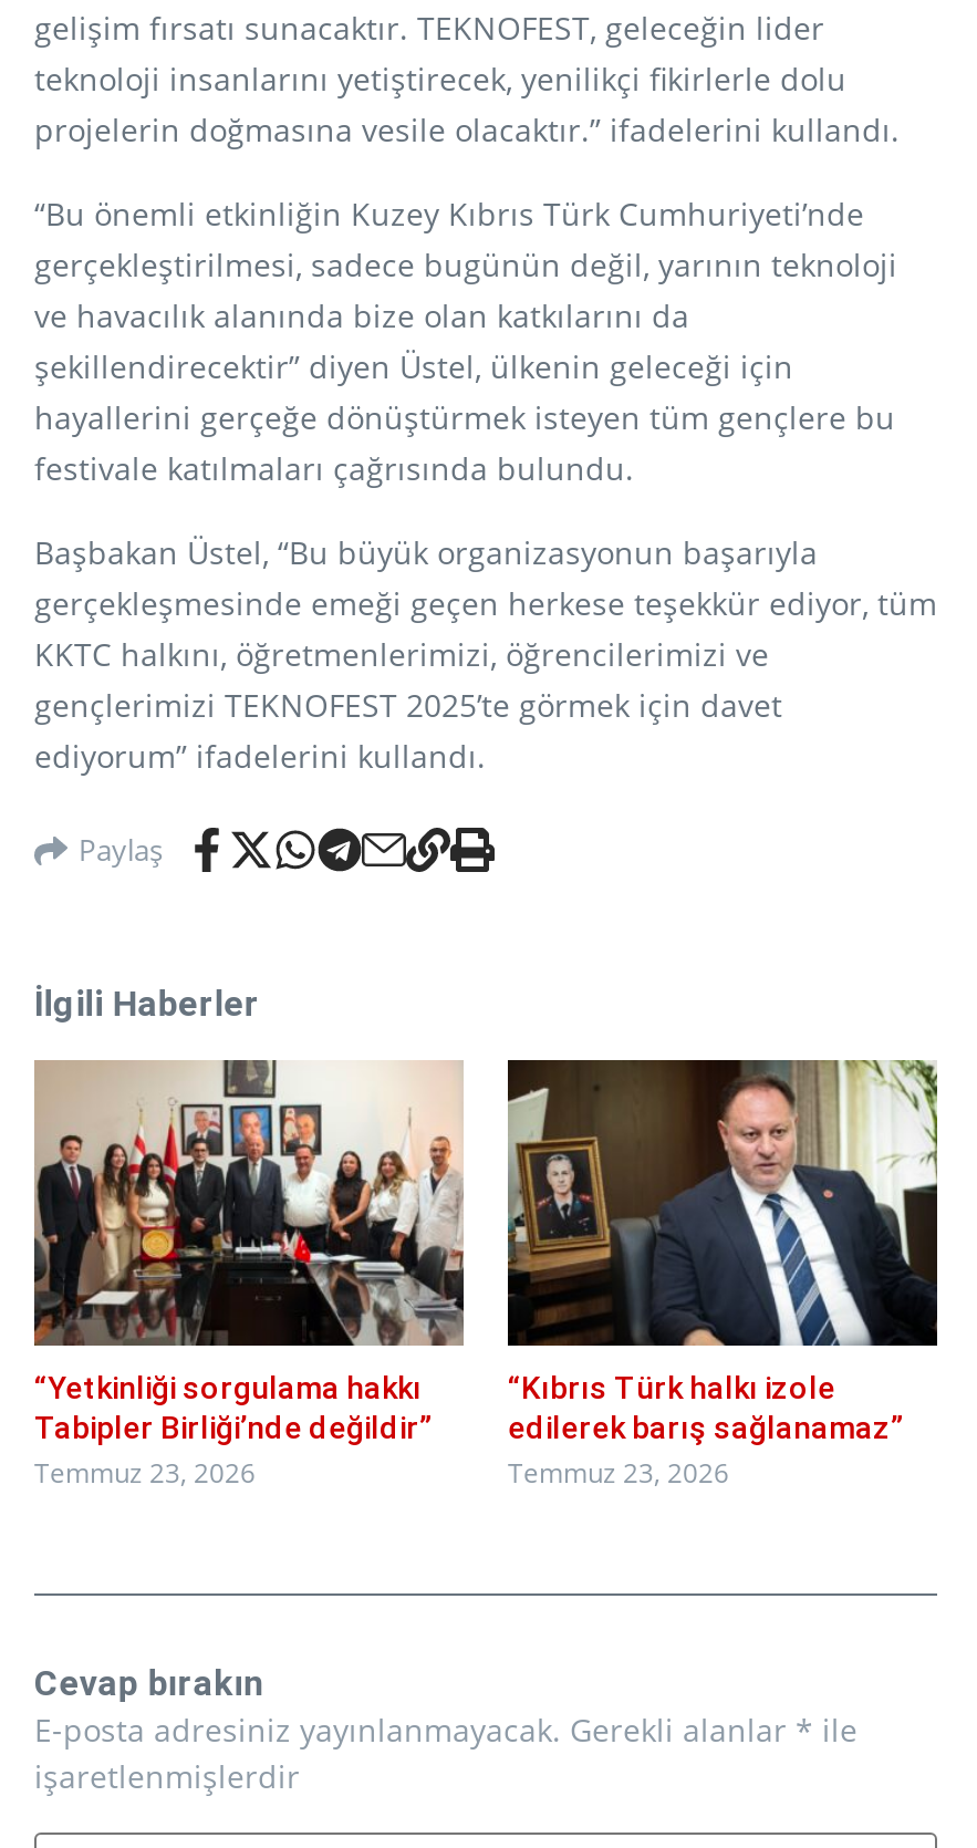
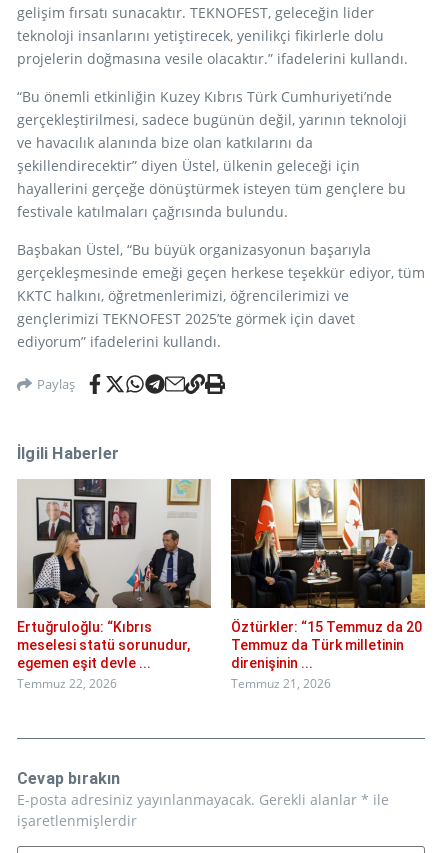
- [image]
- “Yetkinliği sorgulama hakkı
- Tabipler Birliği’nde değildir”
- Temmuz 23, 2026
+ [image]
+ Ertuğruloğlu: “Kıbrıs
+ meselesi statü sorunudur,
+ egemen eşit devle ...
+ Temmuz 22, 2026

- [image]
- “Kıbrıs Türk halkı izole
- edilerek barış sağlanamaz”
- Temmuz 23, 2026
+ [image]
+ Öztürkler: “15 Temmuz da 20
+ Temmuz da Türk milletinin
+ direnişinin ...
+ Temmuz 21, 2026
